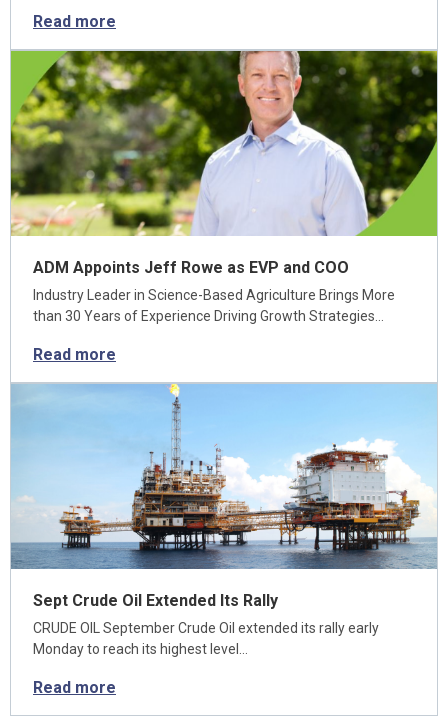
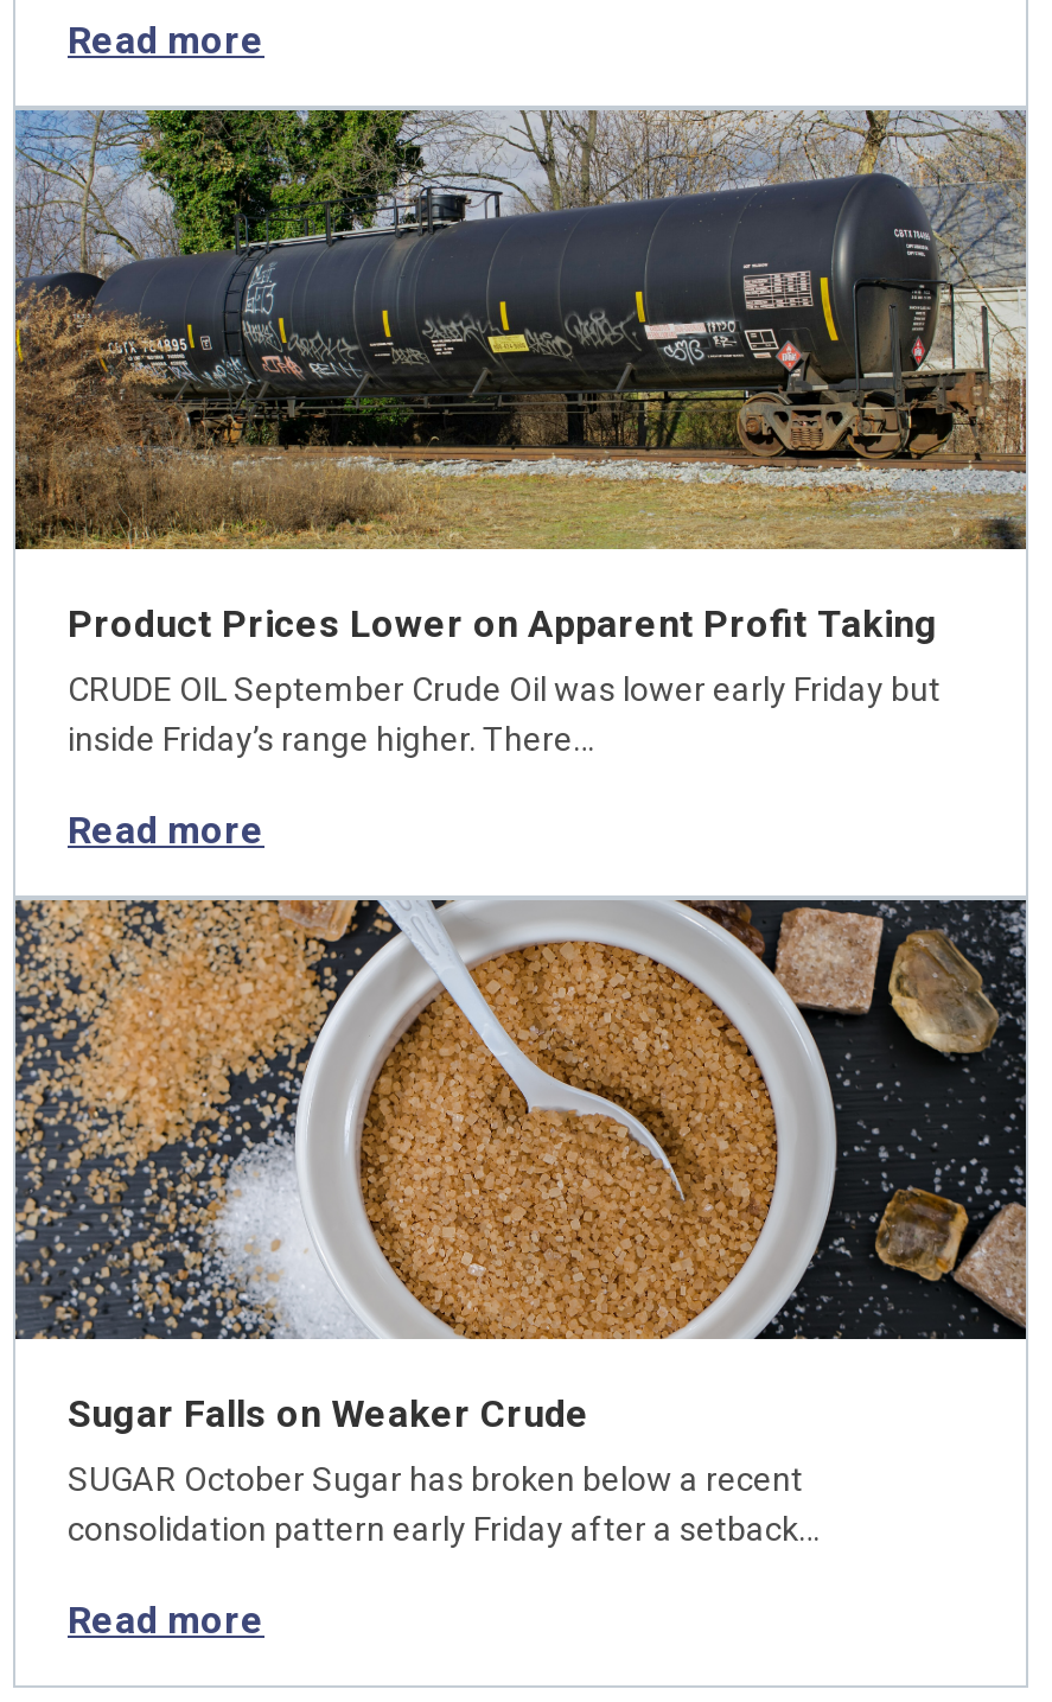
- [image]
- ADM Appoints Jeff Rowe as EVP and COO
+ [image]
+ Product Prices Lower on Apparent Profit Taking

- Industry Leader in Science-Based Agriculture Brings More
- than 30 Years of Experience Driving Growth Strategies…
+ CRUDE OIL September Crude Oil was lower early Friday but
+ inside Friday’s range higher. There…

- [image]
- Sept Crude Oil Extended Its Rally
+ [image]
+ Sugar Falls on Weaker Crude

- CRUDE OIL September Crude Oil extended its rally early
- Monday to reach its highest level…
+ SUGAR October Sugar has broken below a recent
+ consolidation pattern early Friday after a setback…
